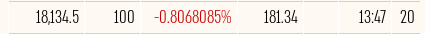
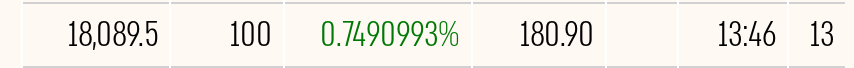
- 18,134.5
+ 18,089.5

- -0.8068085%
+ 0.7490993%

- 181.34
+ 180.90

- 13:47
+ 13:46

- 20
+ 13
